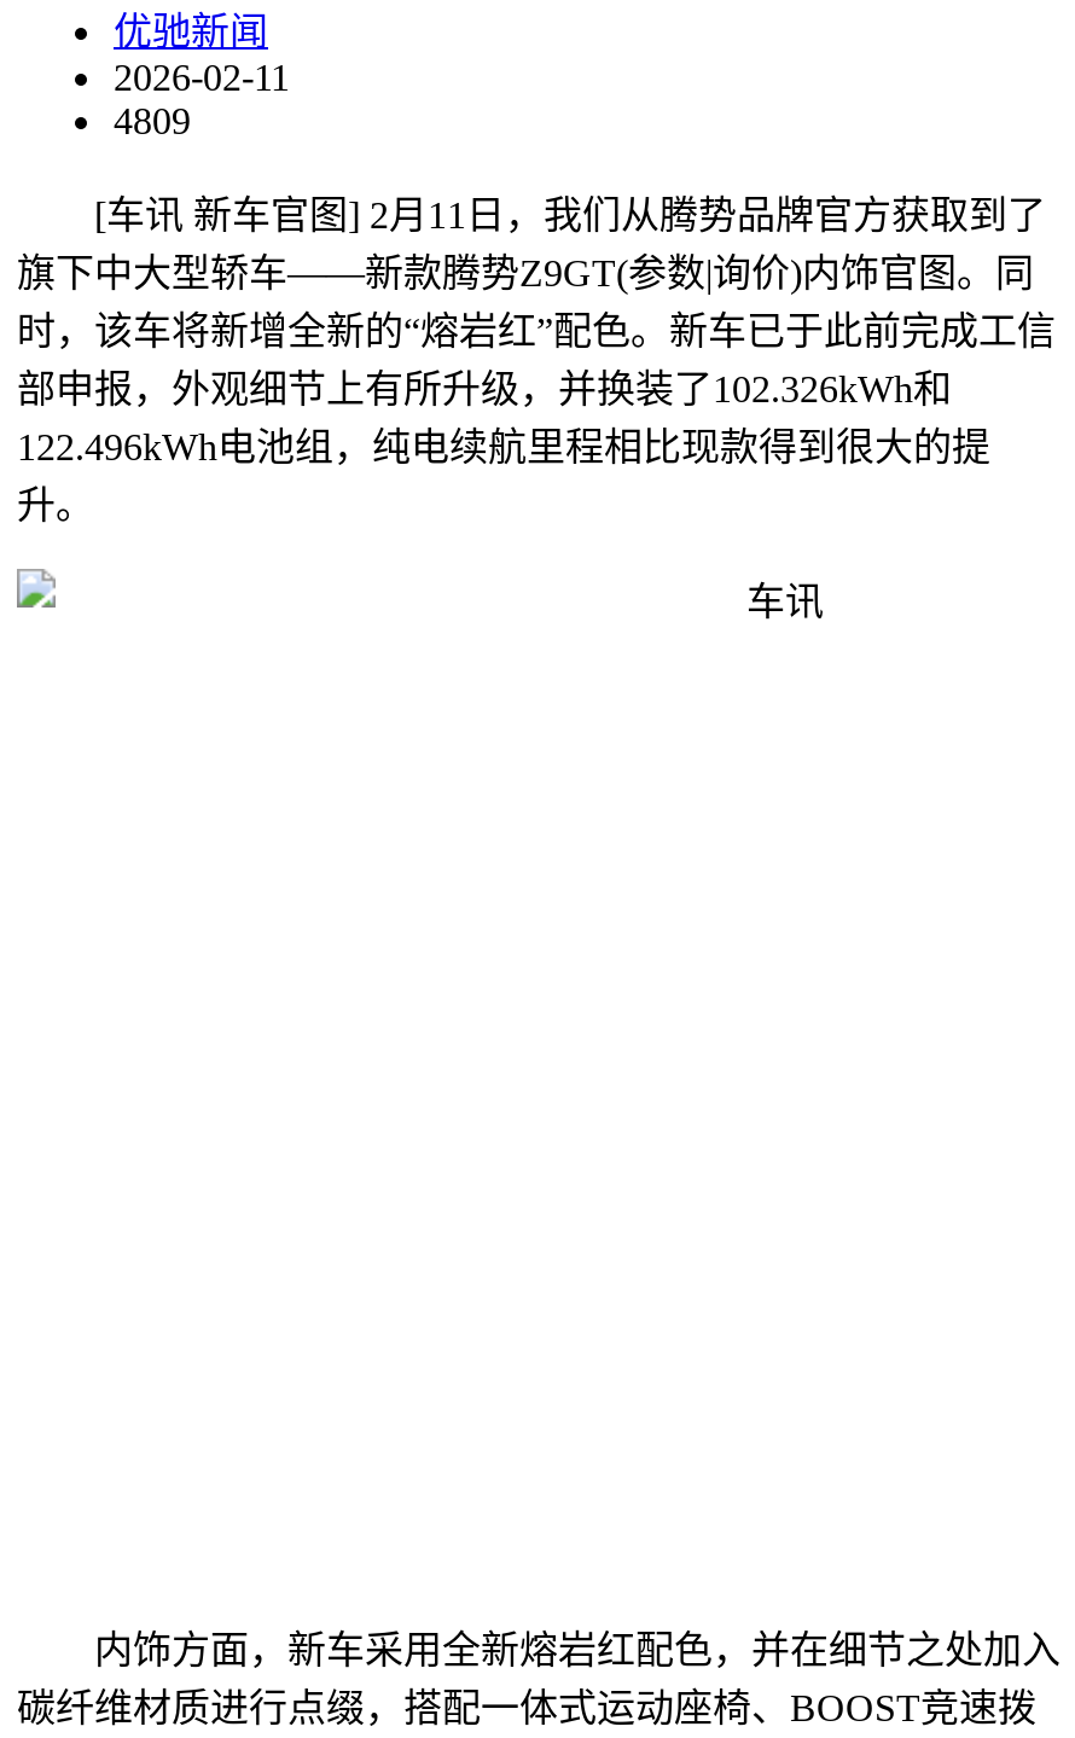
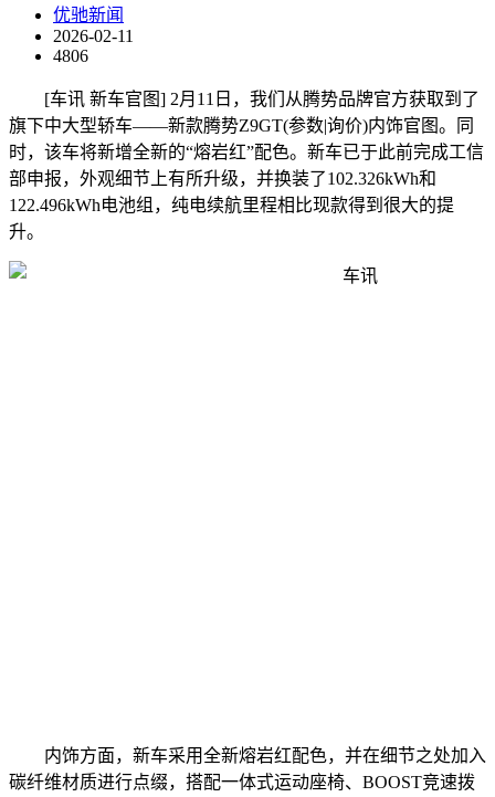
- 4809
+ 4806
